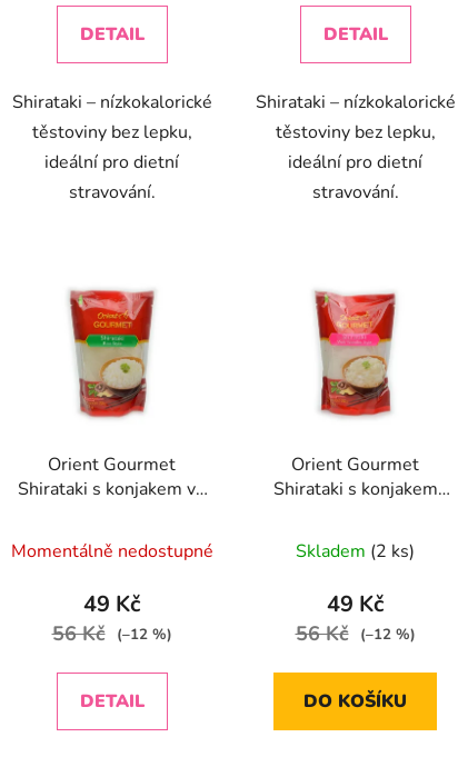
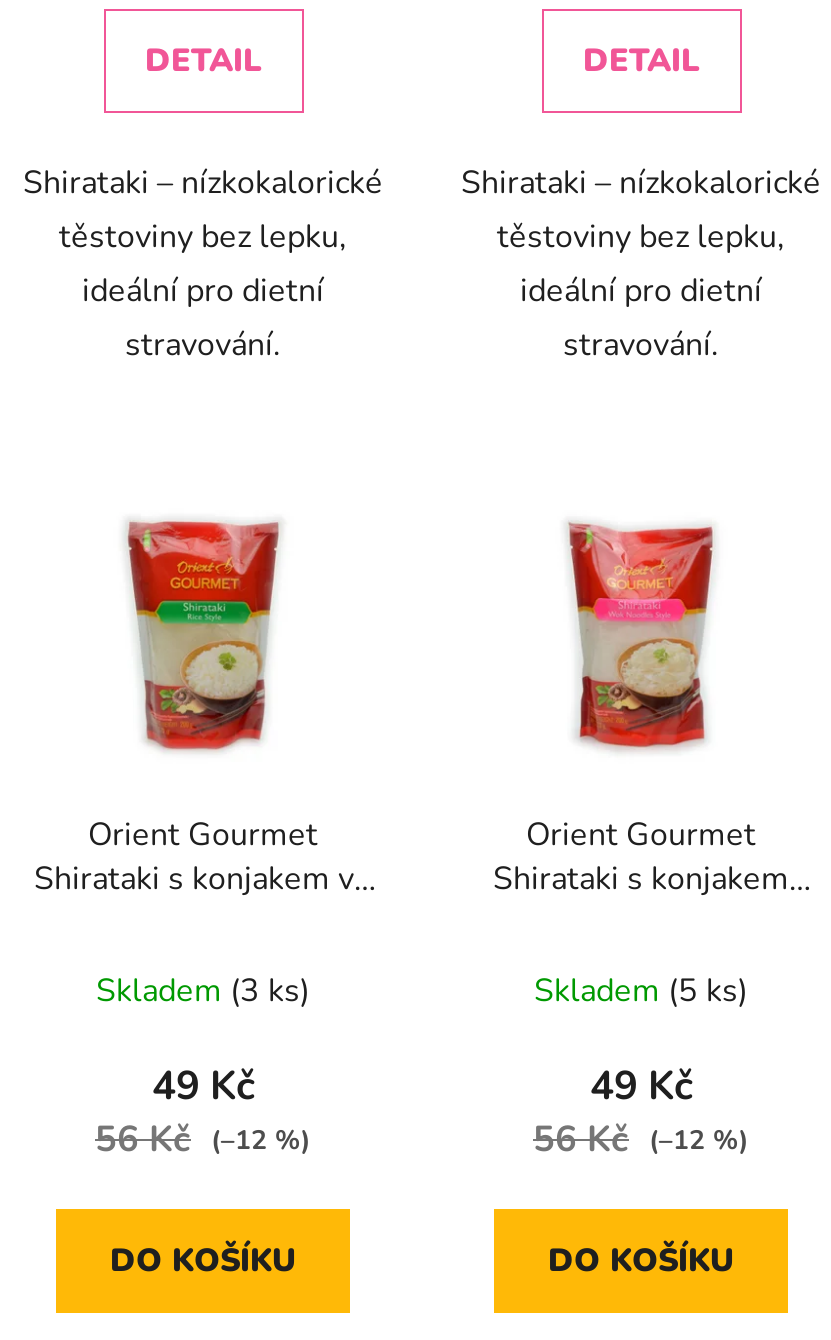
- Momentálně nedostupné
+ Skladem (3 ks)

- Skladem (2 ks)
+ Skladem (5 ks)

- DETAIL
+ DO KOŠÍKU
